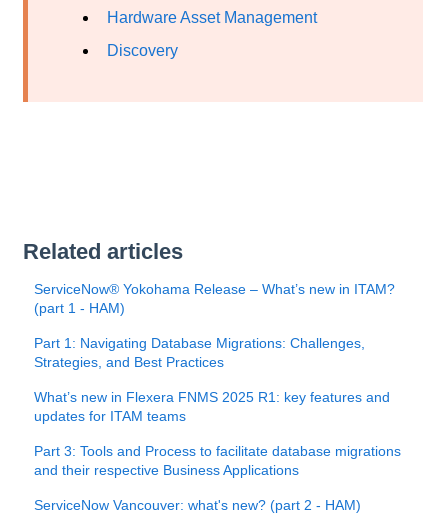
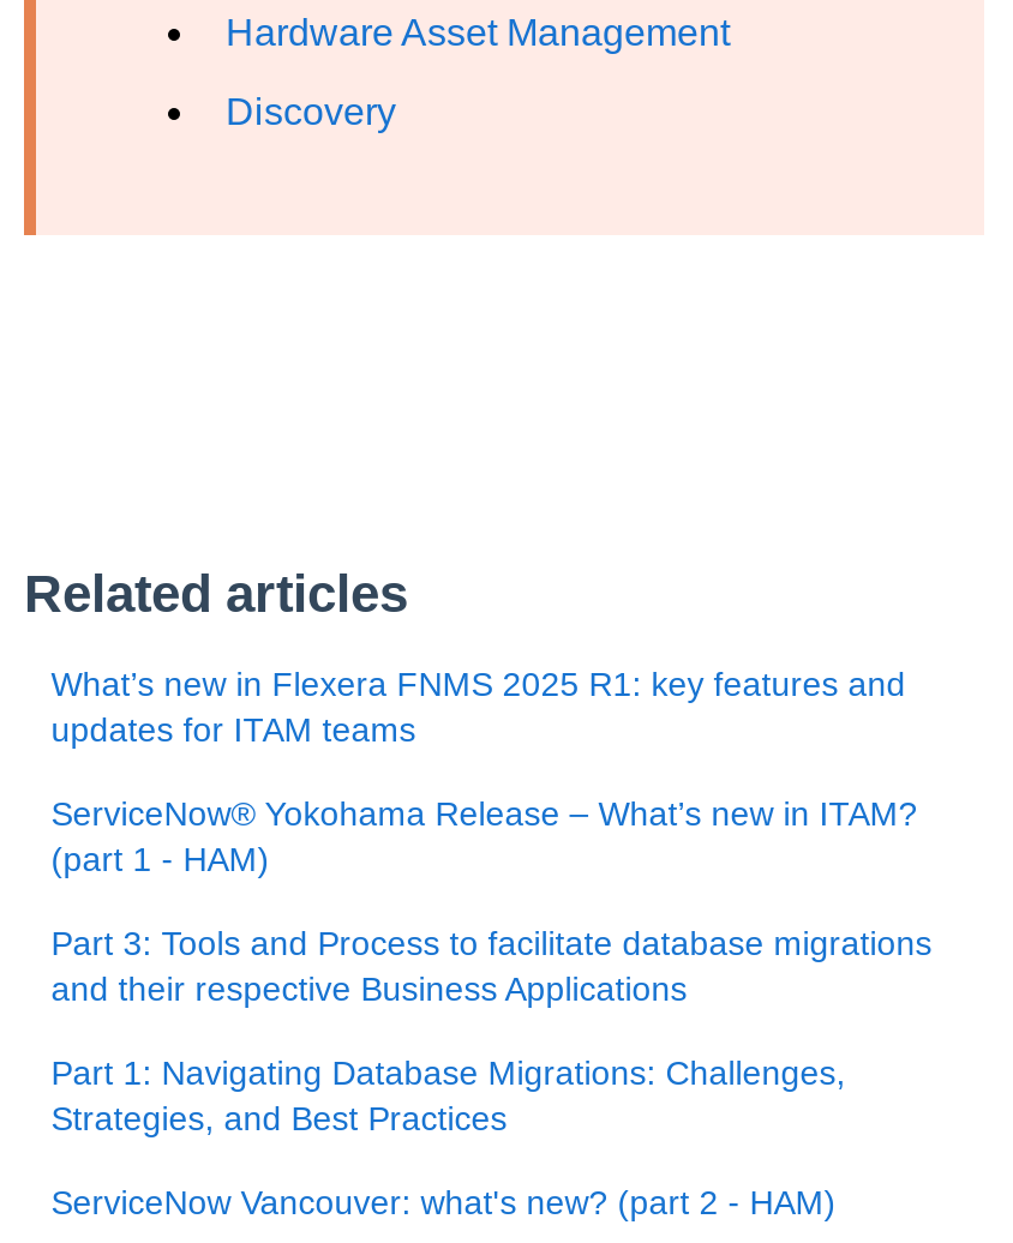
moved down: ServiceNow® Yokohama Release – What’s new in ITAM? | (part 1 - HAM)

moved down: Part 1: Navigating Database Migrations: Challenges, | Strategies, and Best Practices

moved up: What’s new in Flexera FNMS 2025 R1: key features and | updates for ITAM teams

moved up: Part 3: Tools and Process to facilitate database migrations | and their respective Business Applications
